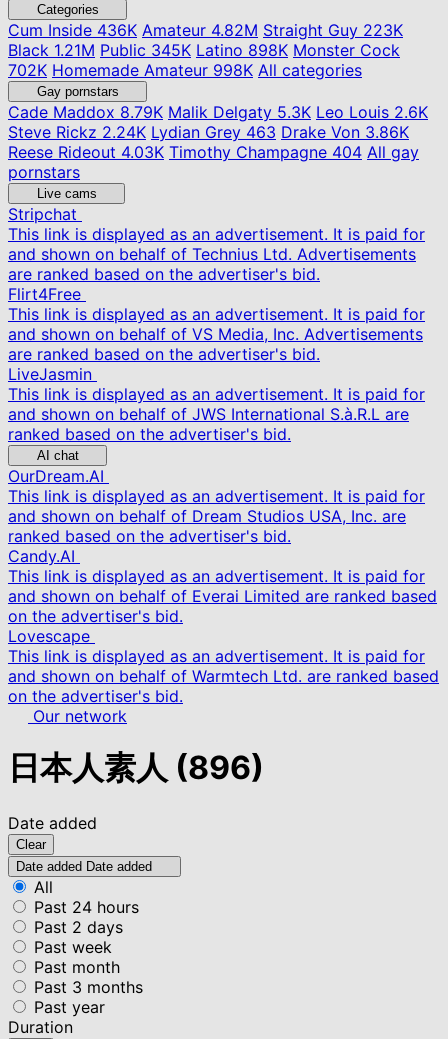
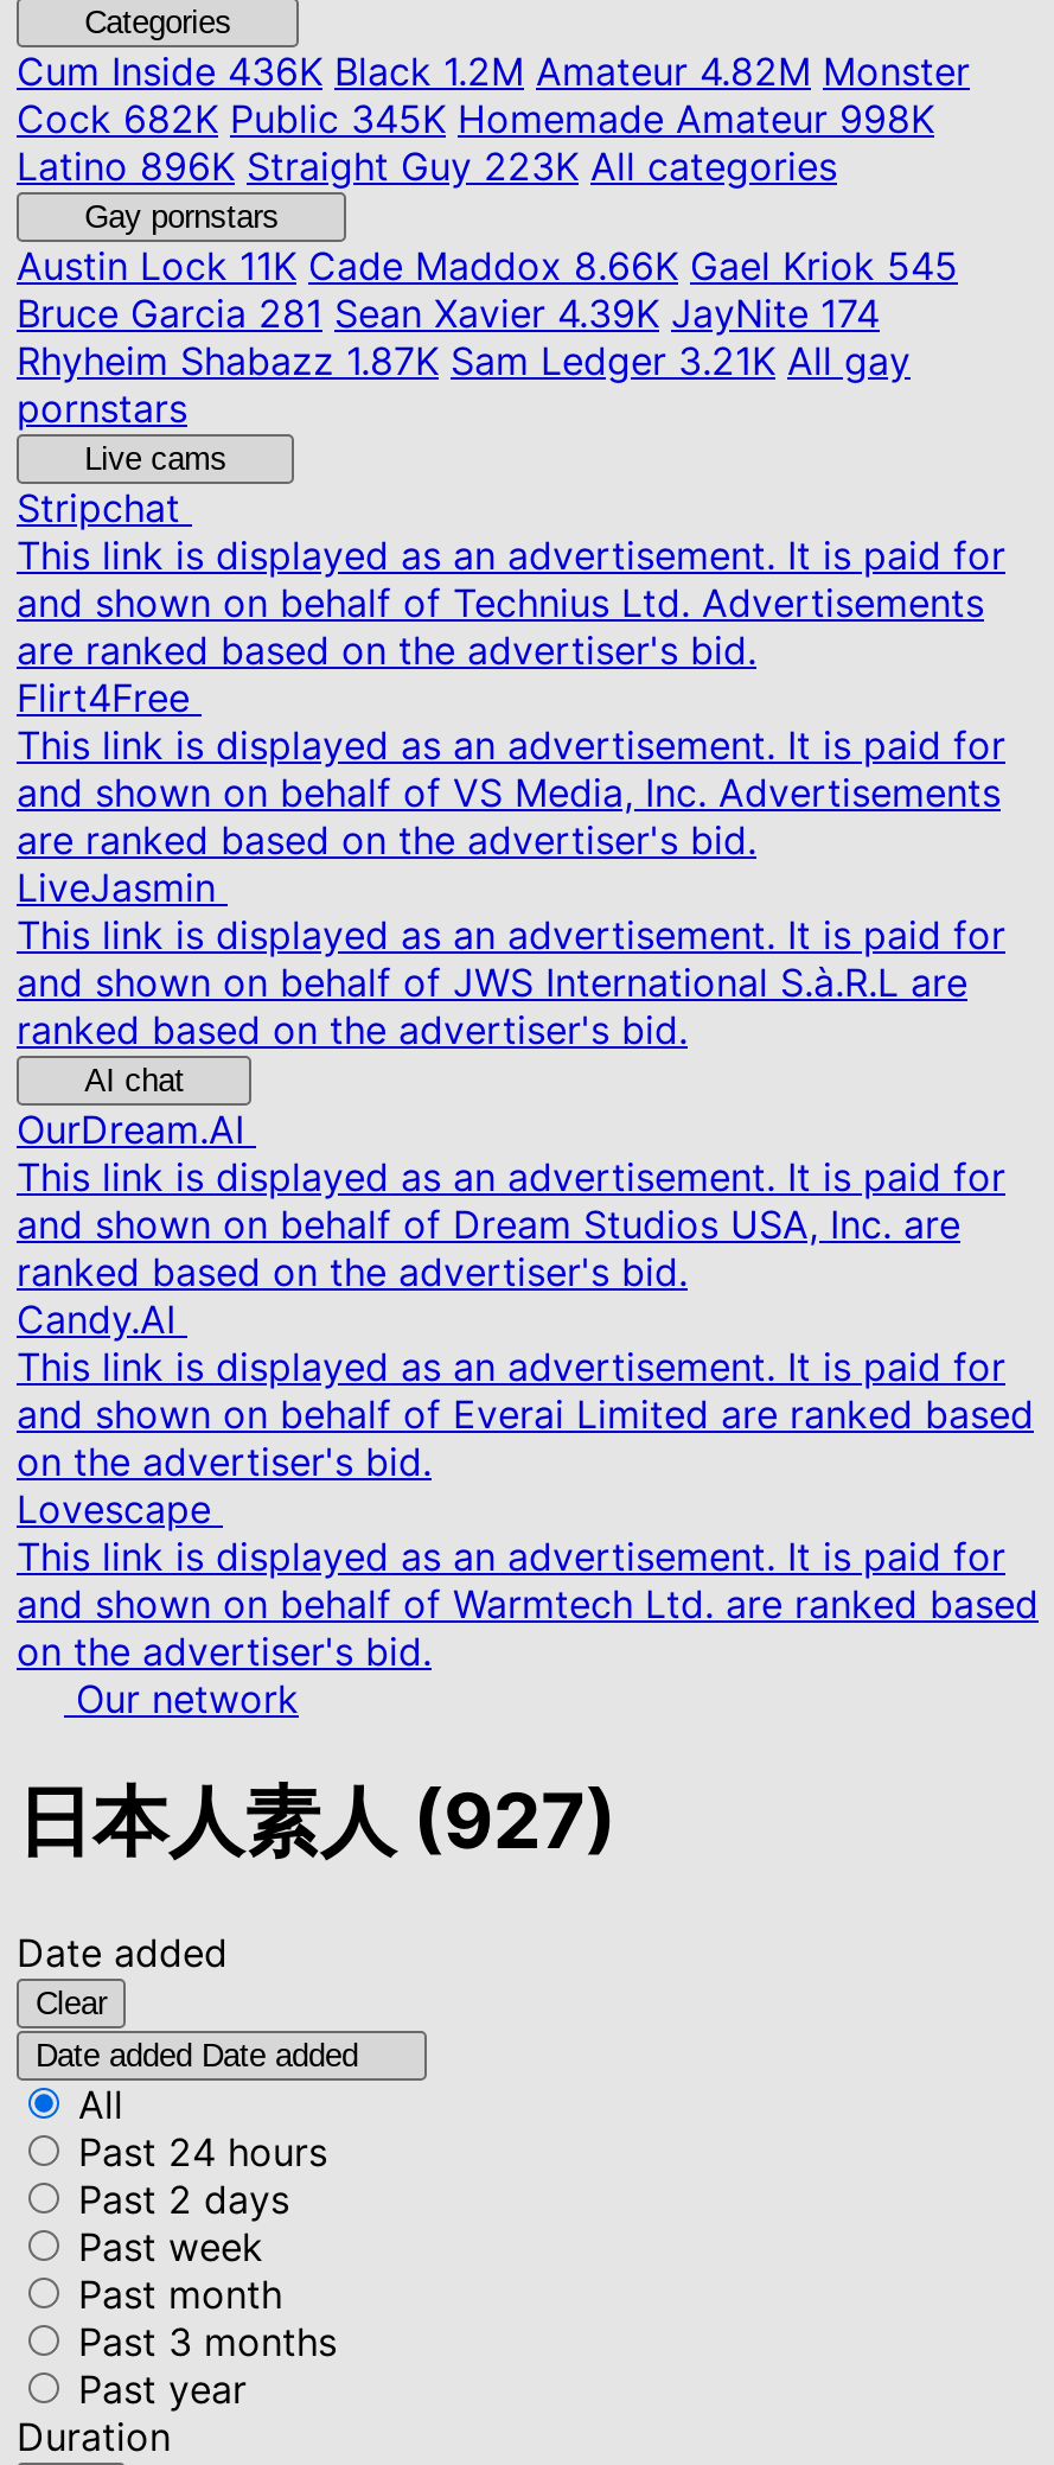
- Cum Inside436K Amateur 4.82M Straight Guy 223K
- Black 1.21M Public 345K Latino 898K Monster Cock
- 702K Homemade Amateur 998K All categories
+ Cum Inside436K Black 1.2M Amateur 4.82M Monster
+ Cock 682K Public 345K Homemade Amateur 998K
+ Latino 896K Straight Guy 223K All categories

- Cade Maddox8.79K Malik Delgaty 5.3K Leo Louis 2.6K
- Steve Rickz 2.24K Lydian Grey 463 Drake Von 3.86K
- Reese Rideout 4.03K Timothy Champagne 404 All gay
+ Austin Lock11K Cade Maddox 8.66K Gael Kriok 545
+ Bruce Garcia 281 Sean Xavier 4.39K JayNite 174
+ Rhyheim Shabazz 1.87K Sam Ledger 3.21K All gay

- 日本人素人(896)
+ 日本人素人(927)
